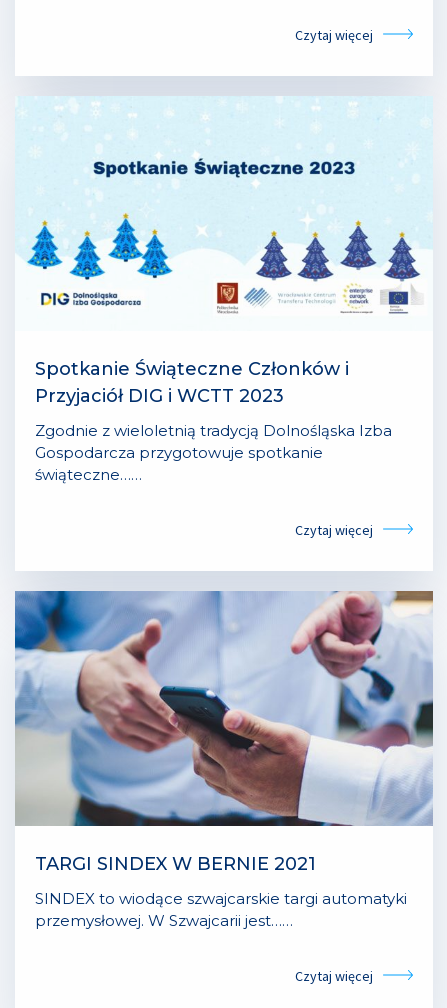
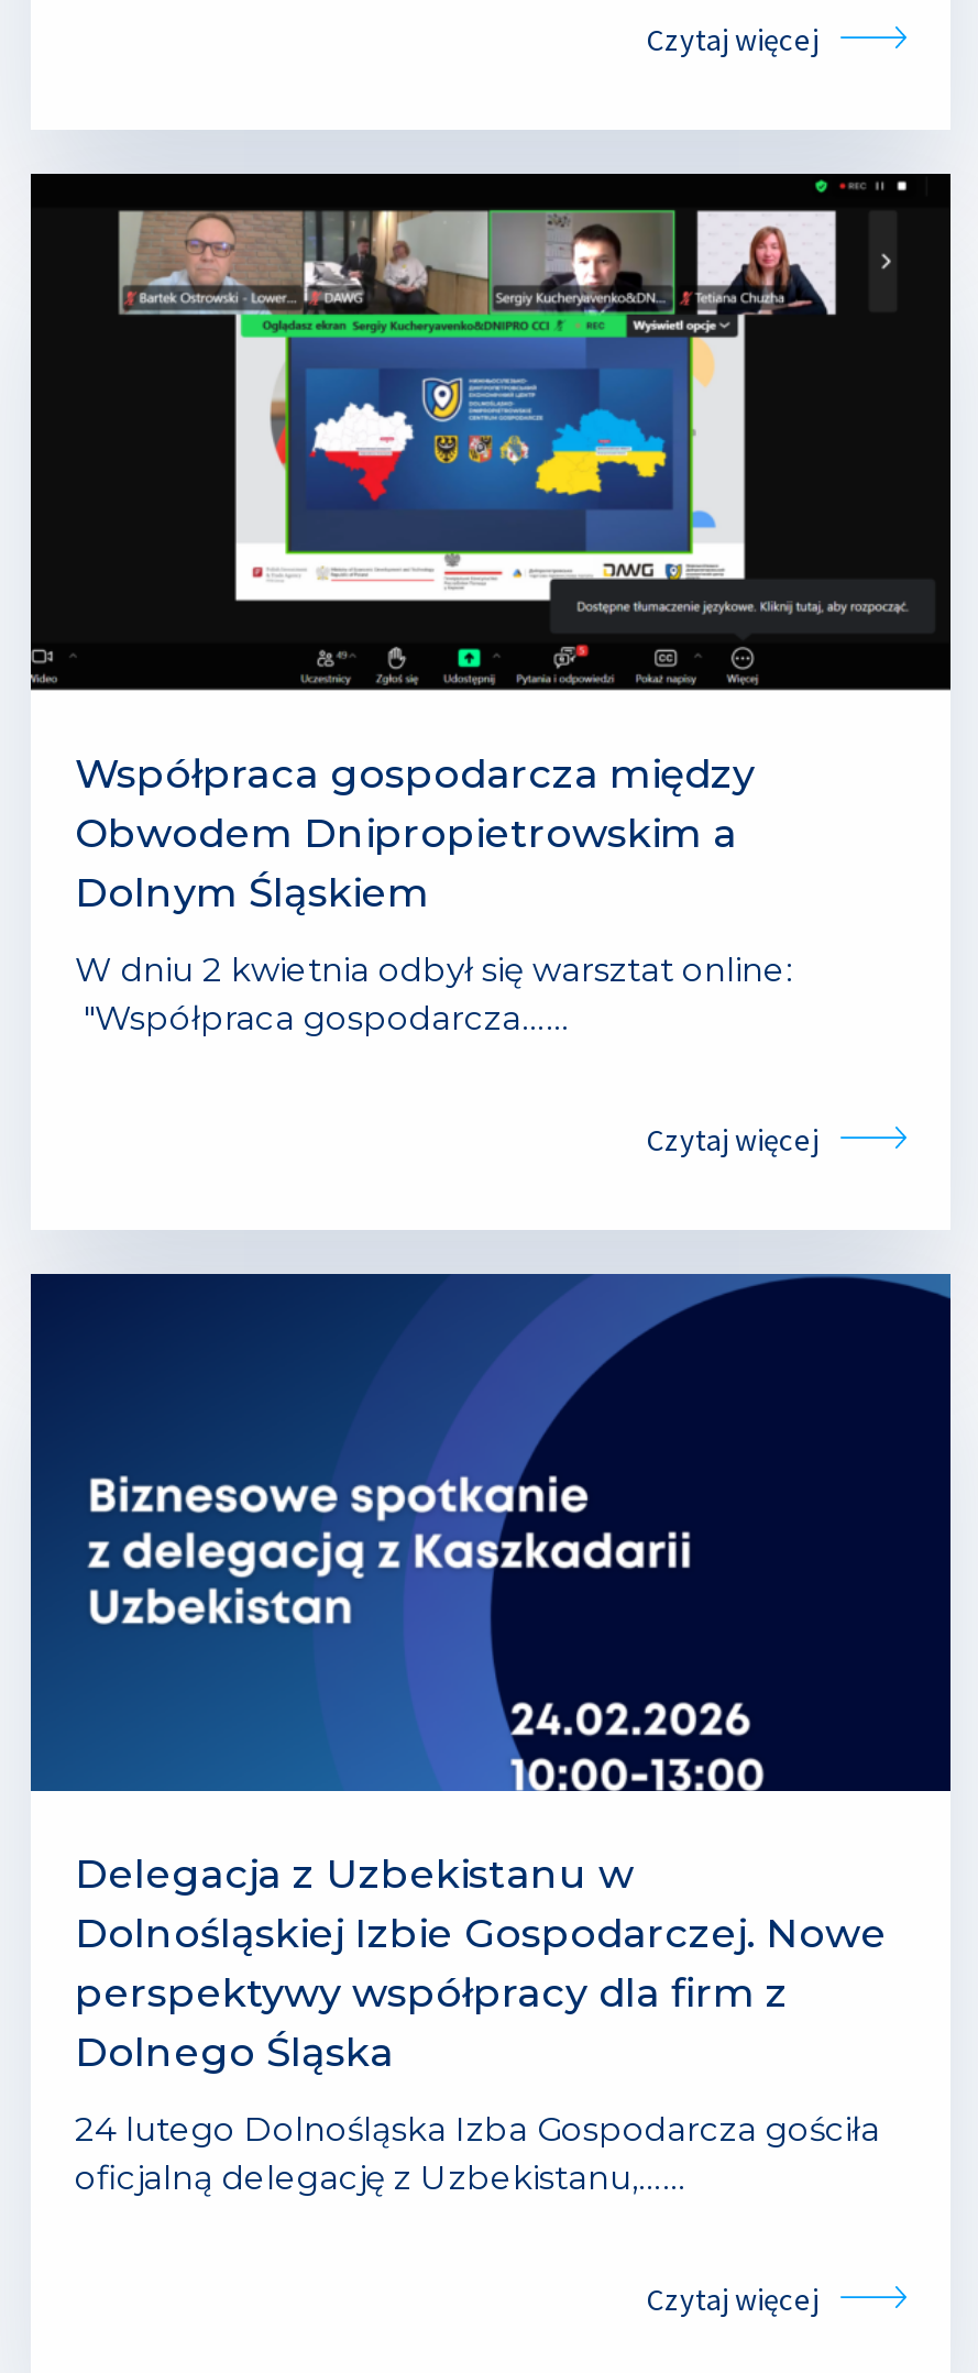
- [image]
- Spotkanie Świąteczne Członków i
- Przyjaciół DIG i WCTT 2023
+ [image]
+ Współpraca gospodarcza między
+ Obwodem Dnipropietrowskim a
+ Dolnym Śląskiem

- Zgodnie z wieloletnią tradycją Dolnośląska Izba
- Gospodarcza przygotowuje spotkanie
- świąteczne……
+ W dniu 2 kwietnia odbył się warsztat online:
+ "Współpraca gospodarcza……

- [image]
- TARGI SINDEX W BERNIE 2021
+ [image]
+ Delegacja z Uzbekistanu w
+ Dolnośląskiej Izbie Gospodarczej. Nowe
+ perspektywy współpracy dla firm z
+ Dolnego Śląska

- SINDEX to wiodące szwajcarskie targi automatyki
- przemysłowej. W Szwajcarii jest……
+ 24 lutego Dolnośląska Izba Gospodarcza gościła
+ oficjalną delegację z Uzbekistanu,……
